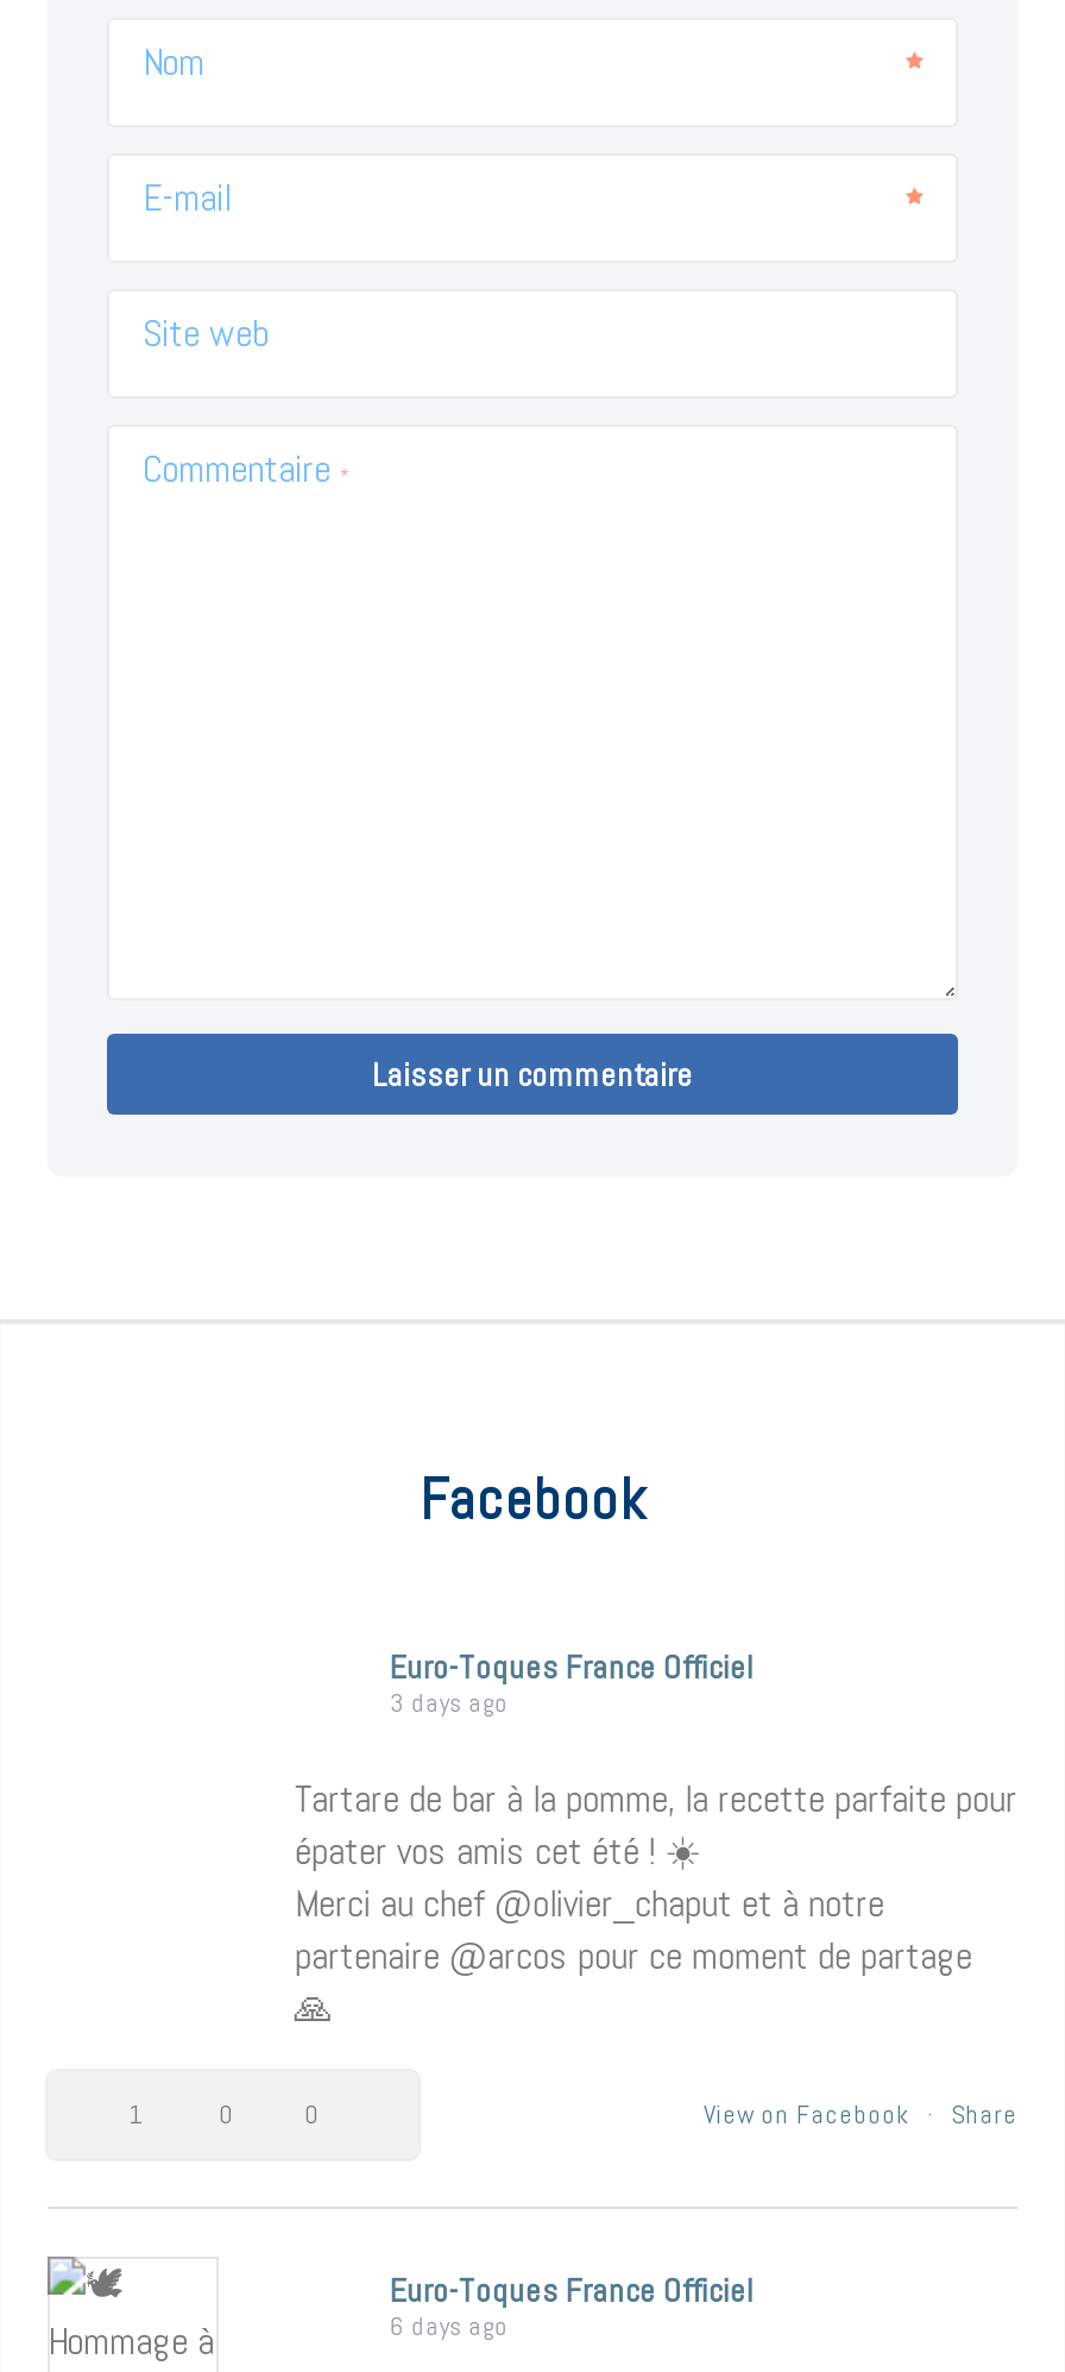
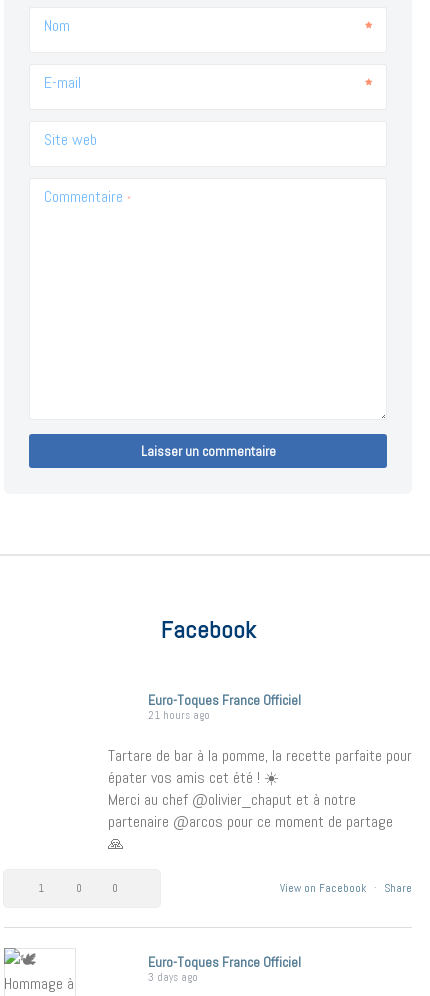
- 3 days ago
+ 21 hours ago

- 6 days ago
+ 3 days ago
